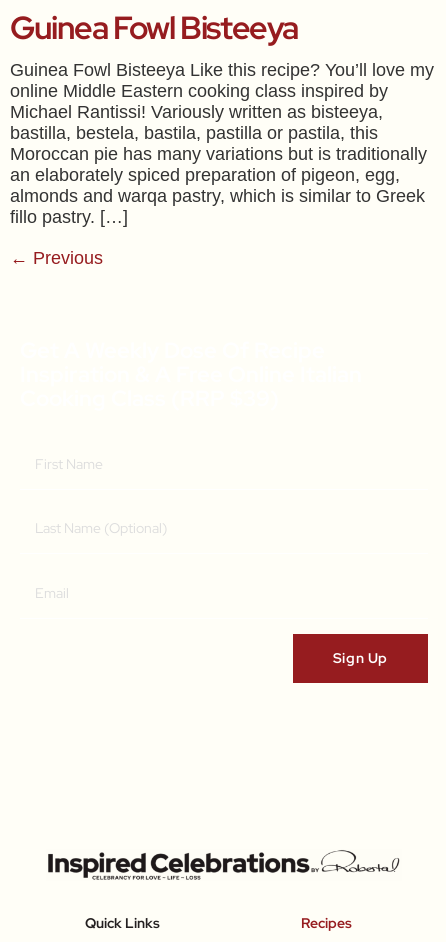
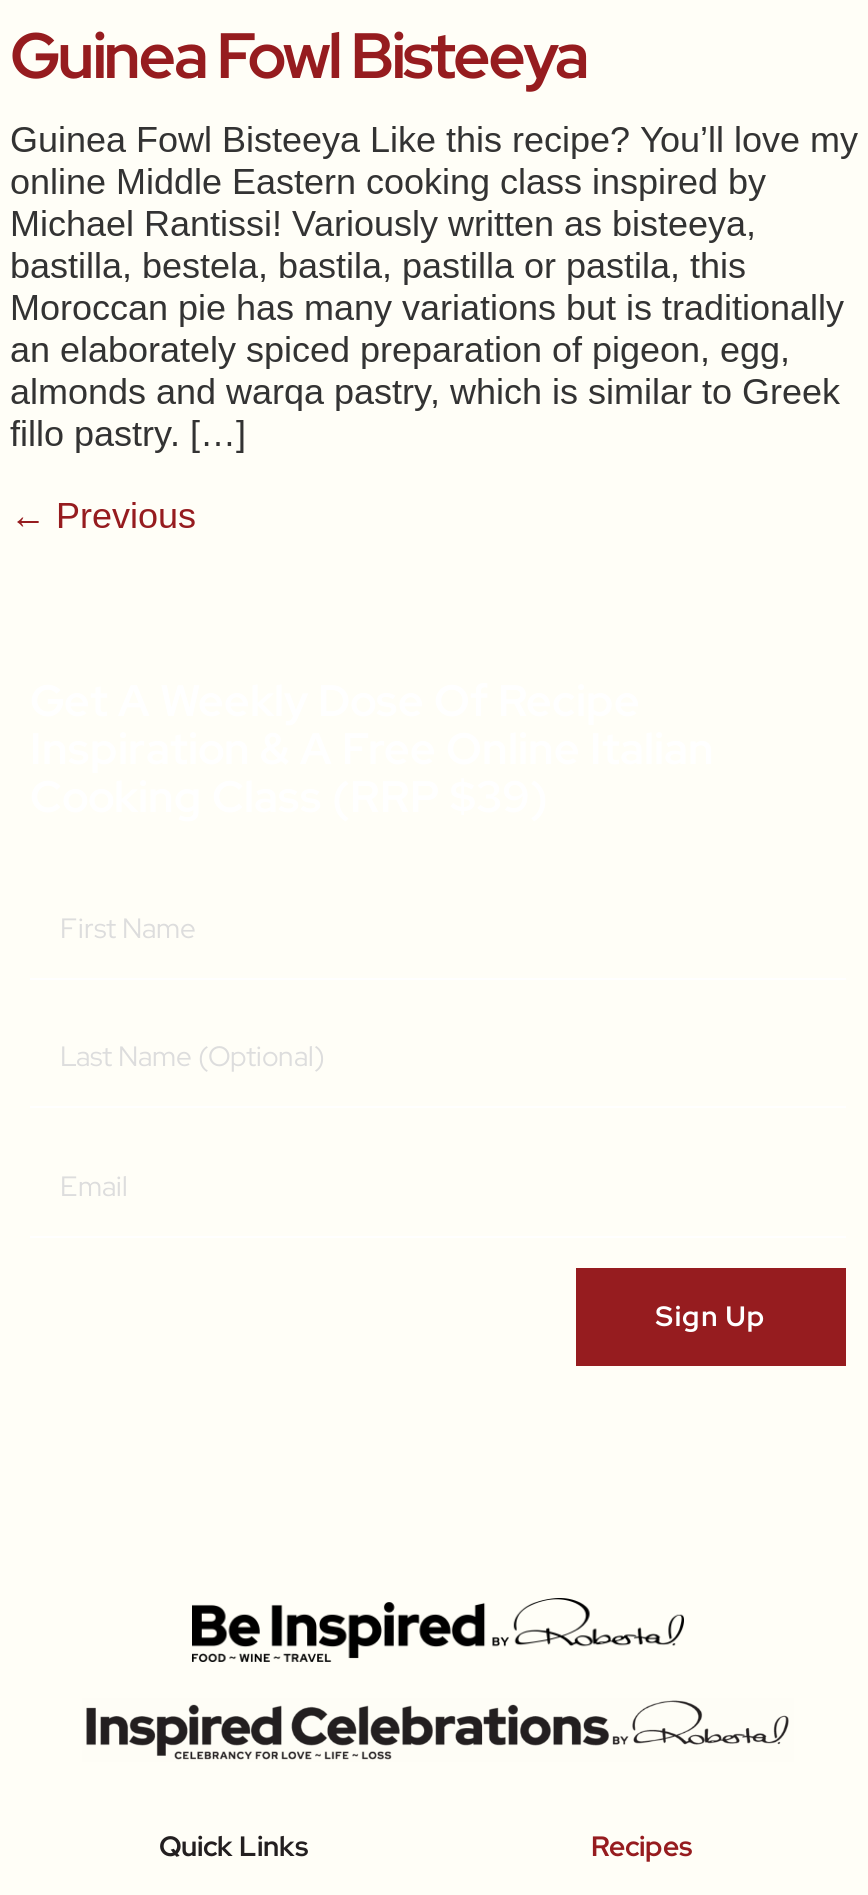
+ [image]
